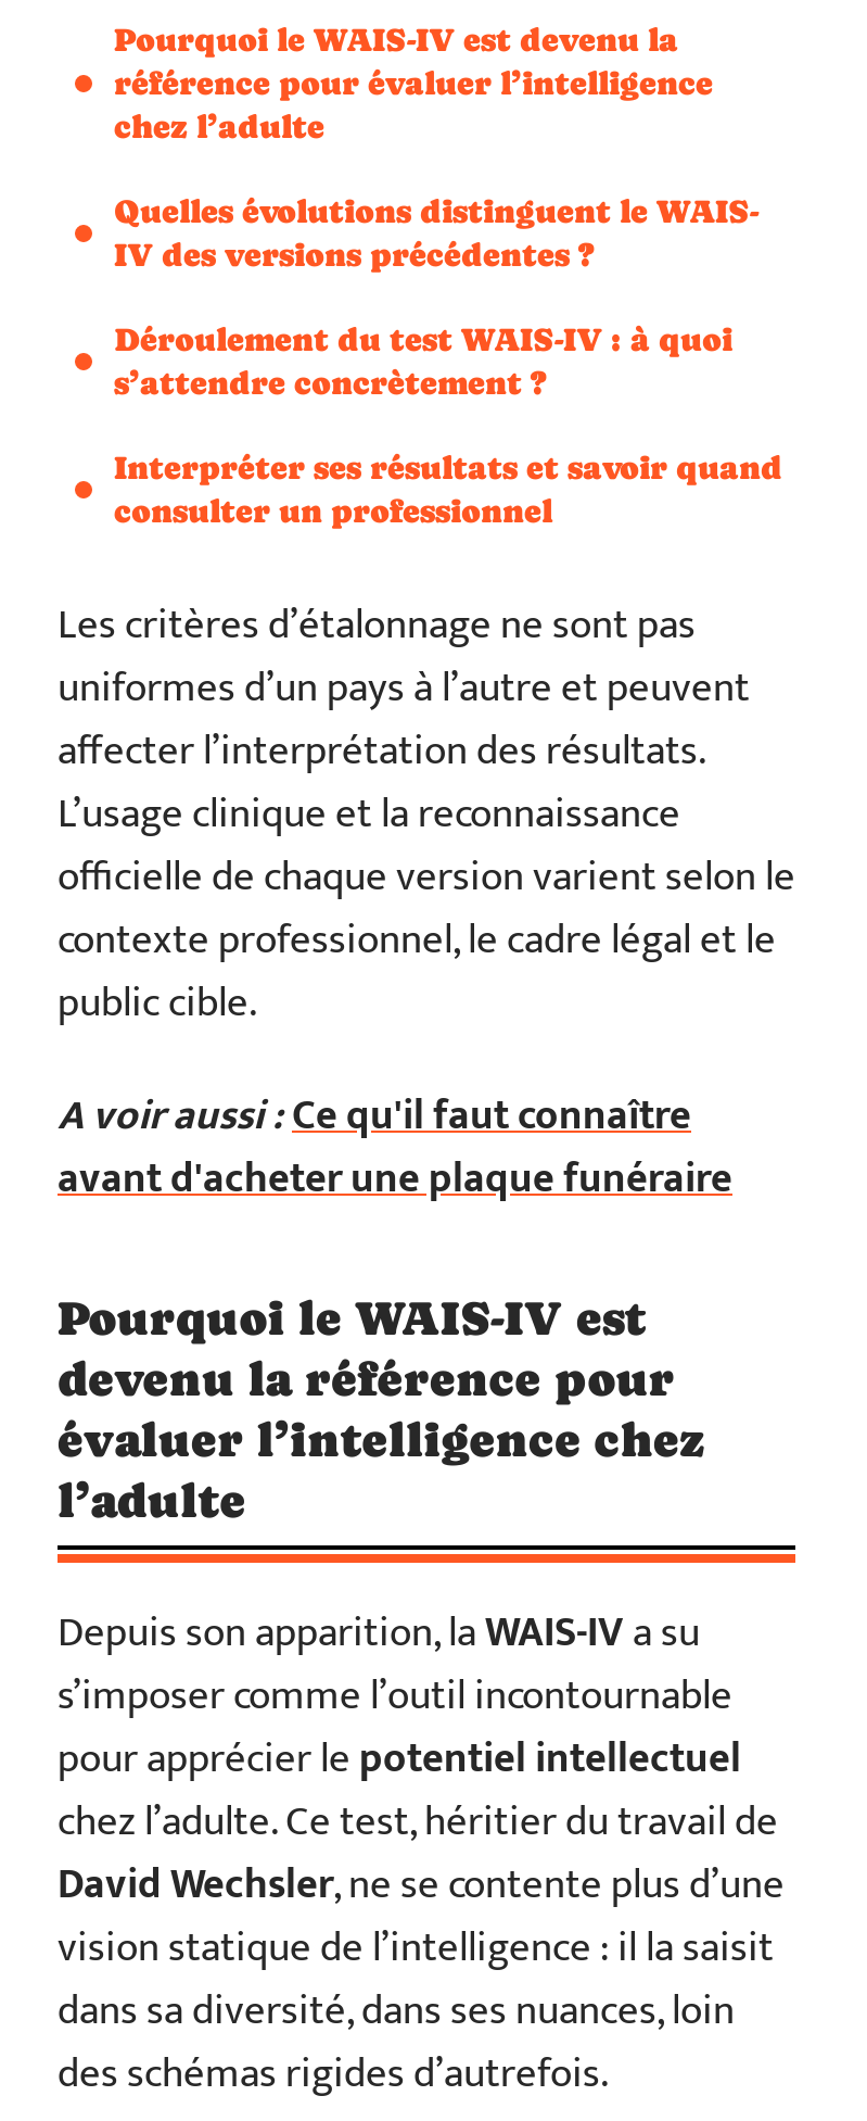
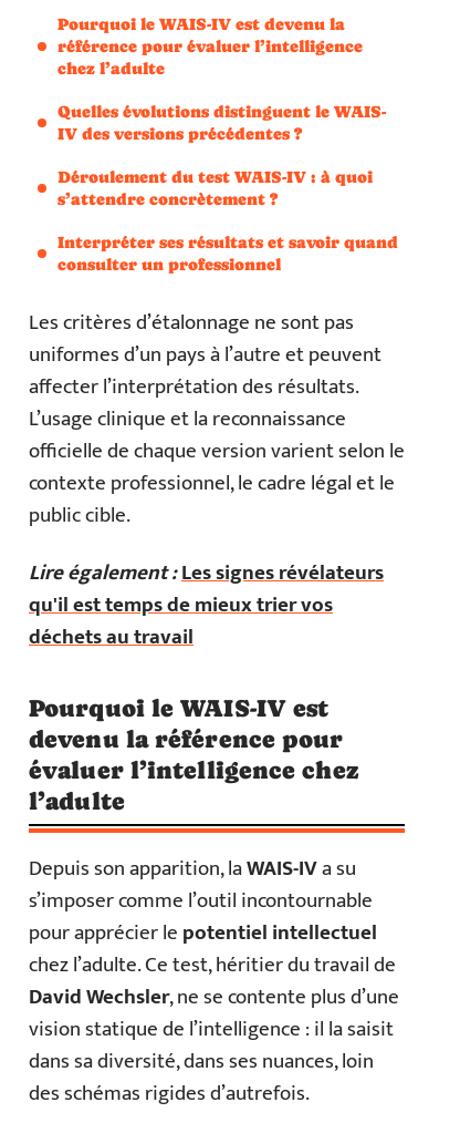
- A voir aussi : Ce qu'il faut connaître
- avant d'acheter une plaque funéraire
+ Lire également : Les signes révélateurs
+ qu'il est temps de mieux trier vos
+ déchets au travail
